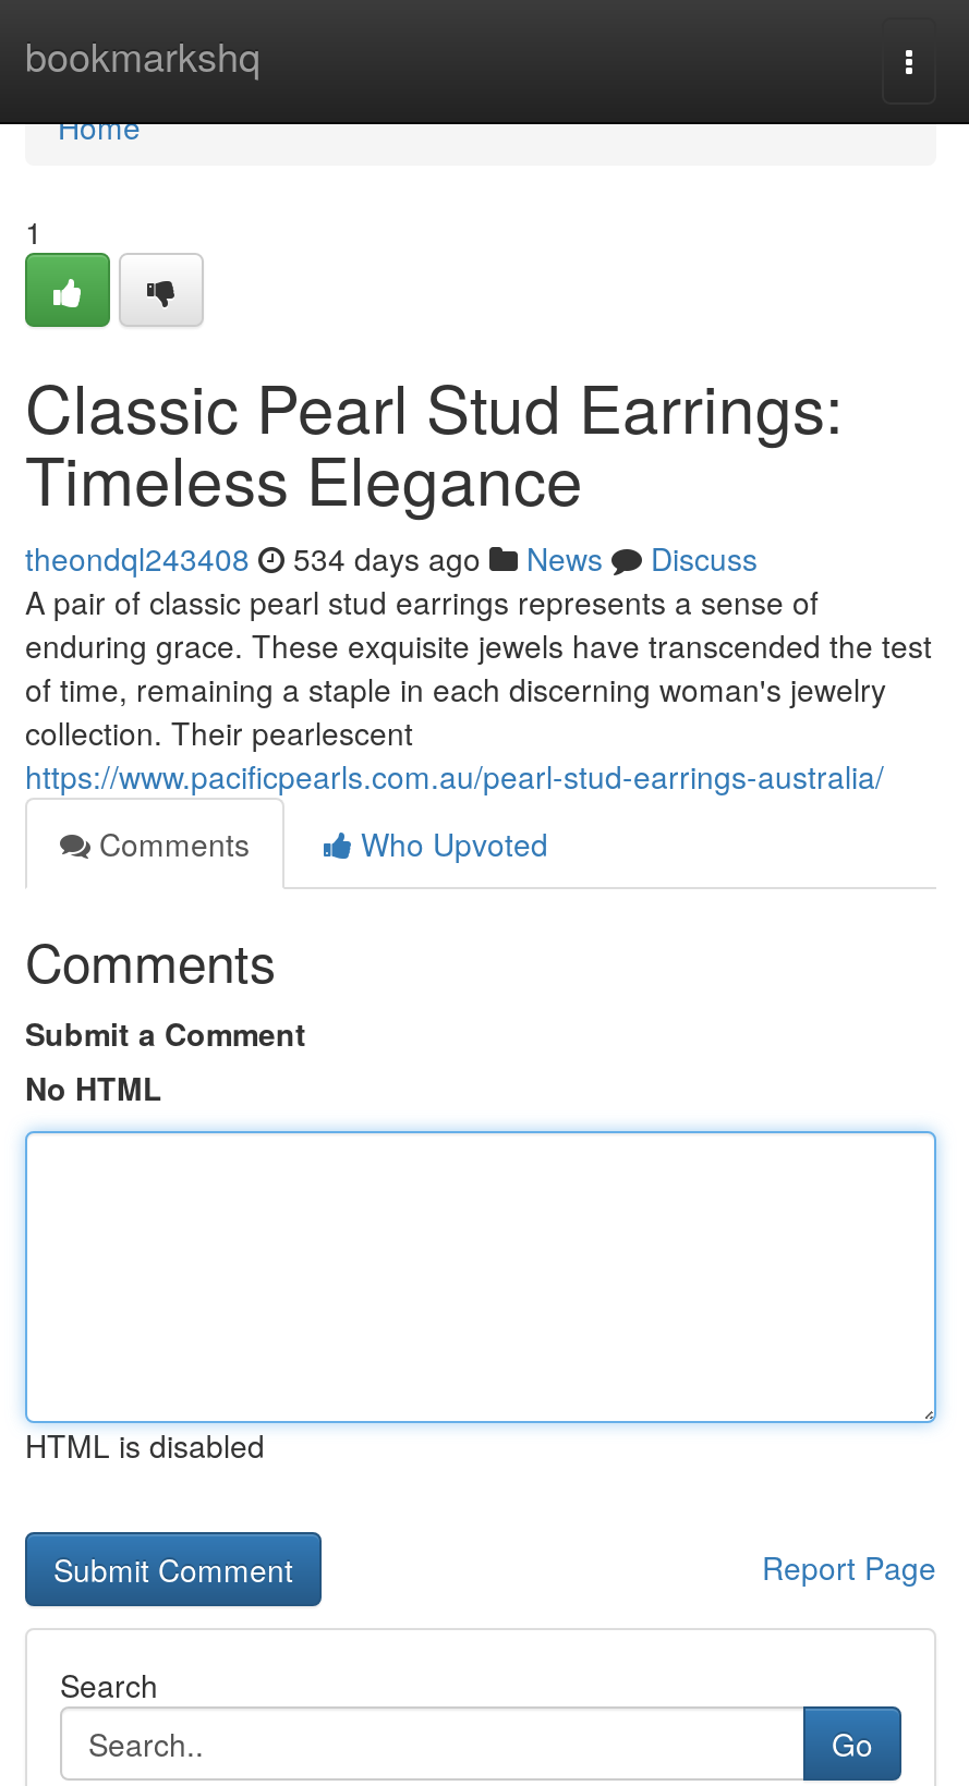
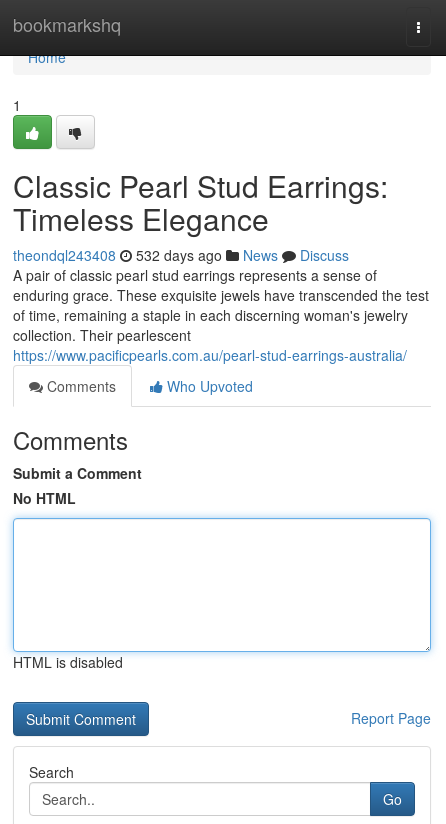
- theondql243408 534 days ago News Discuss
+ theondql243408 532 days ago News Discuss
